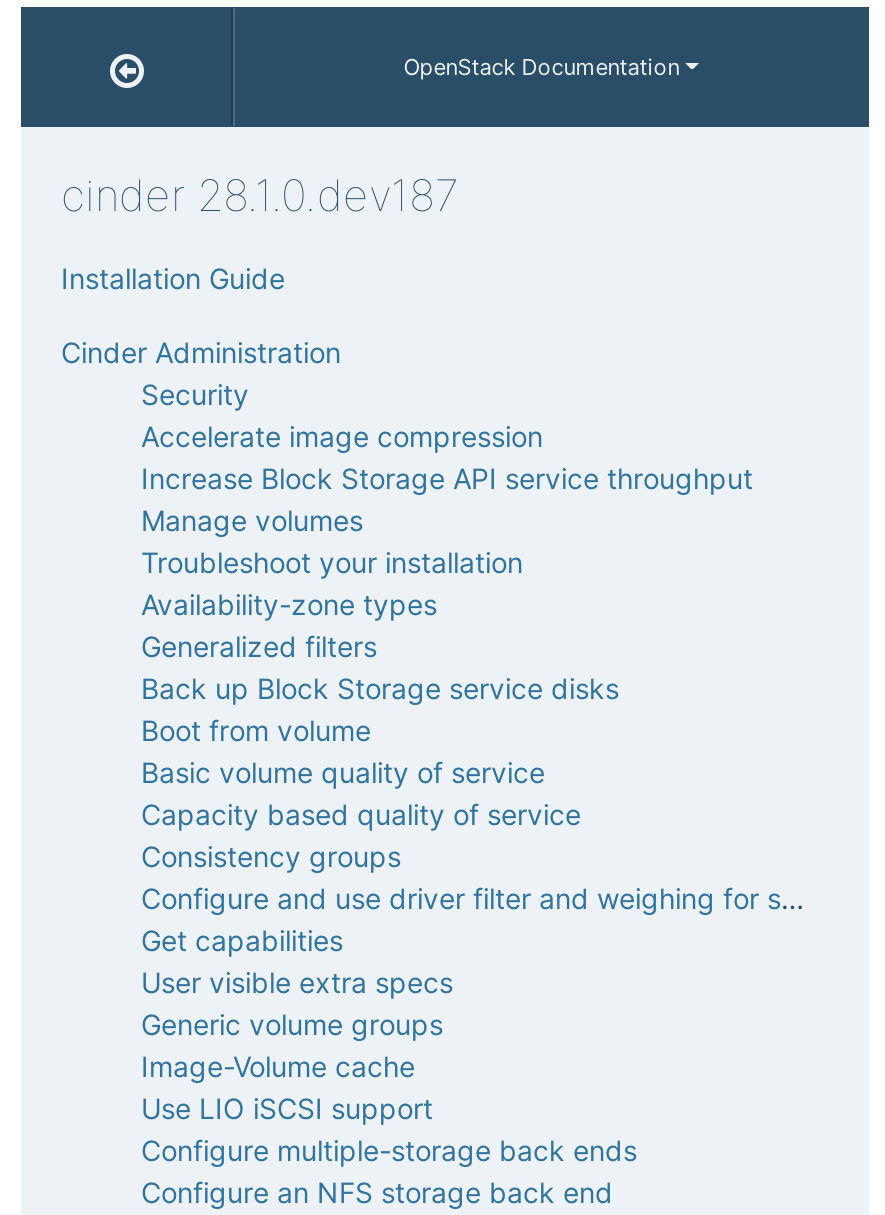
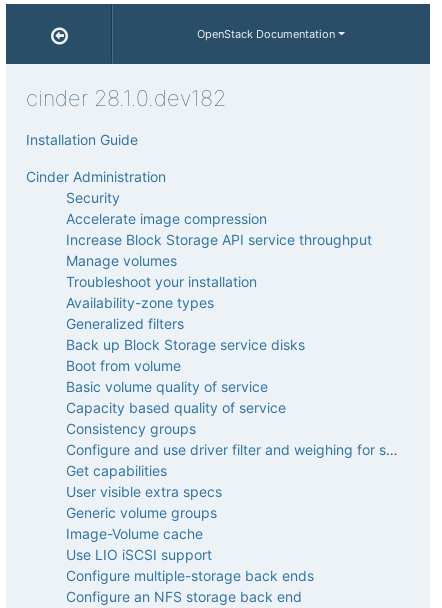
- cinder 28.1.0.dev187
+ cinder 28.1.0.dev182
